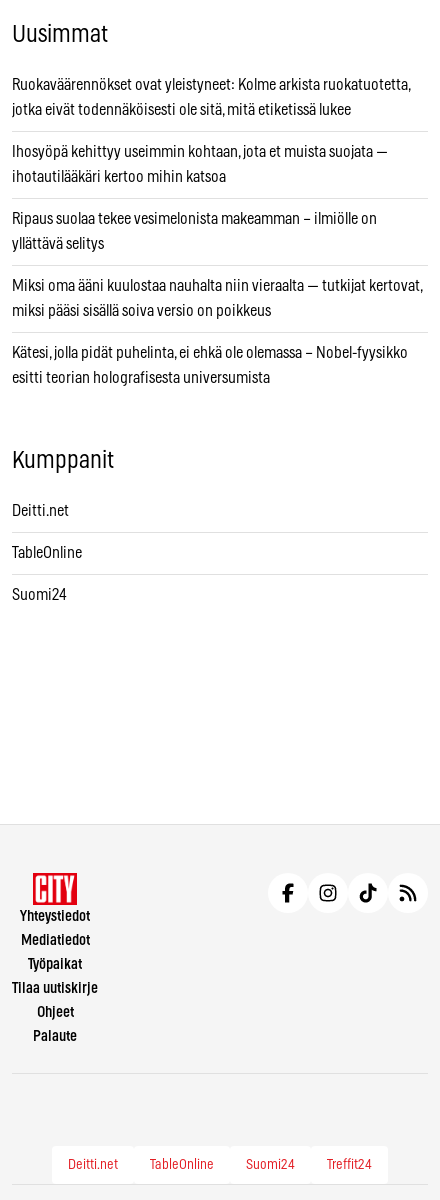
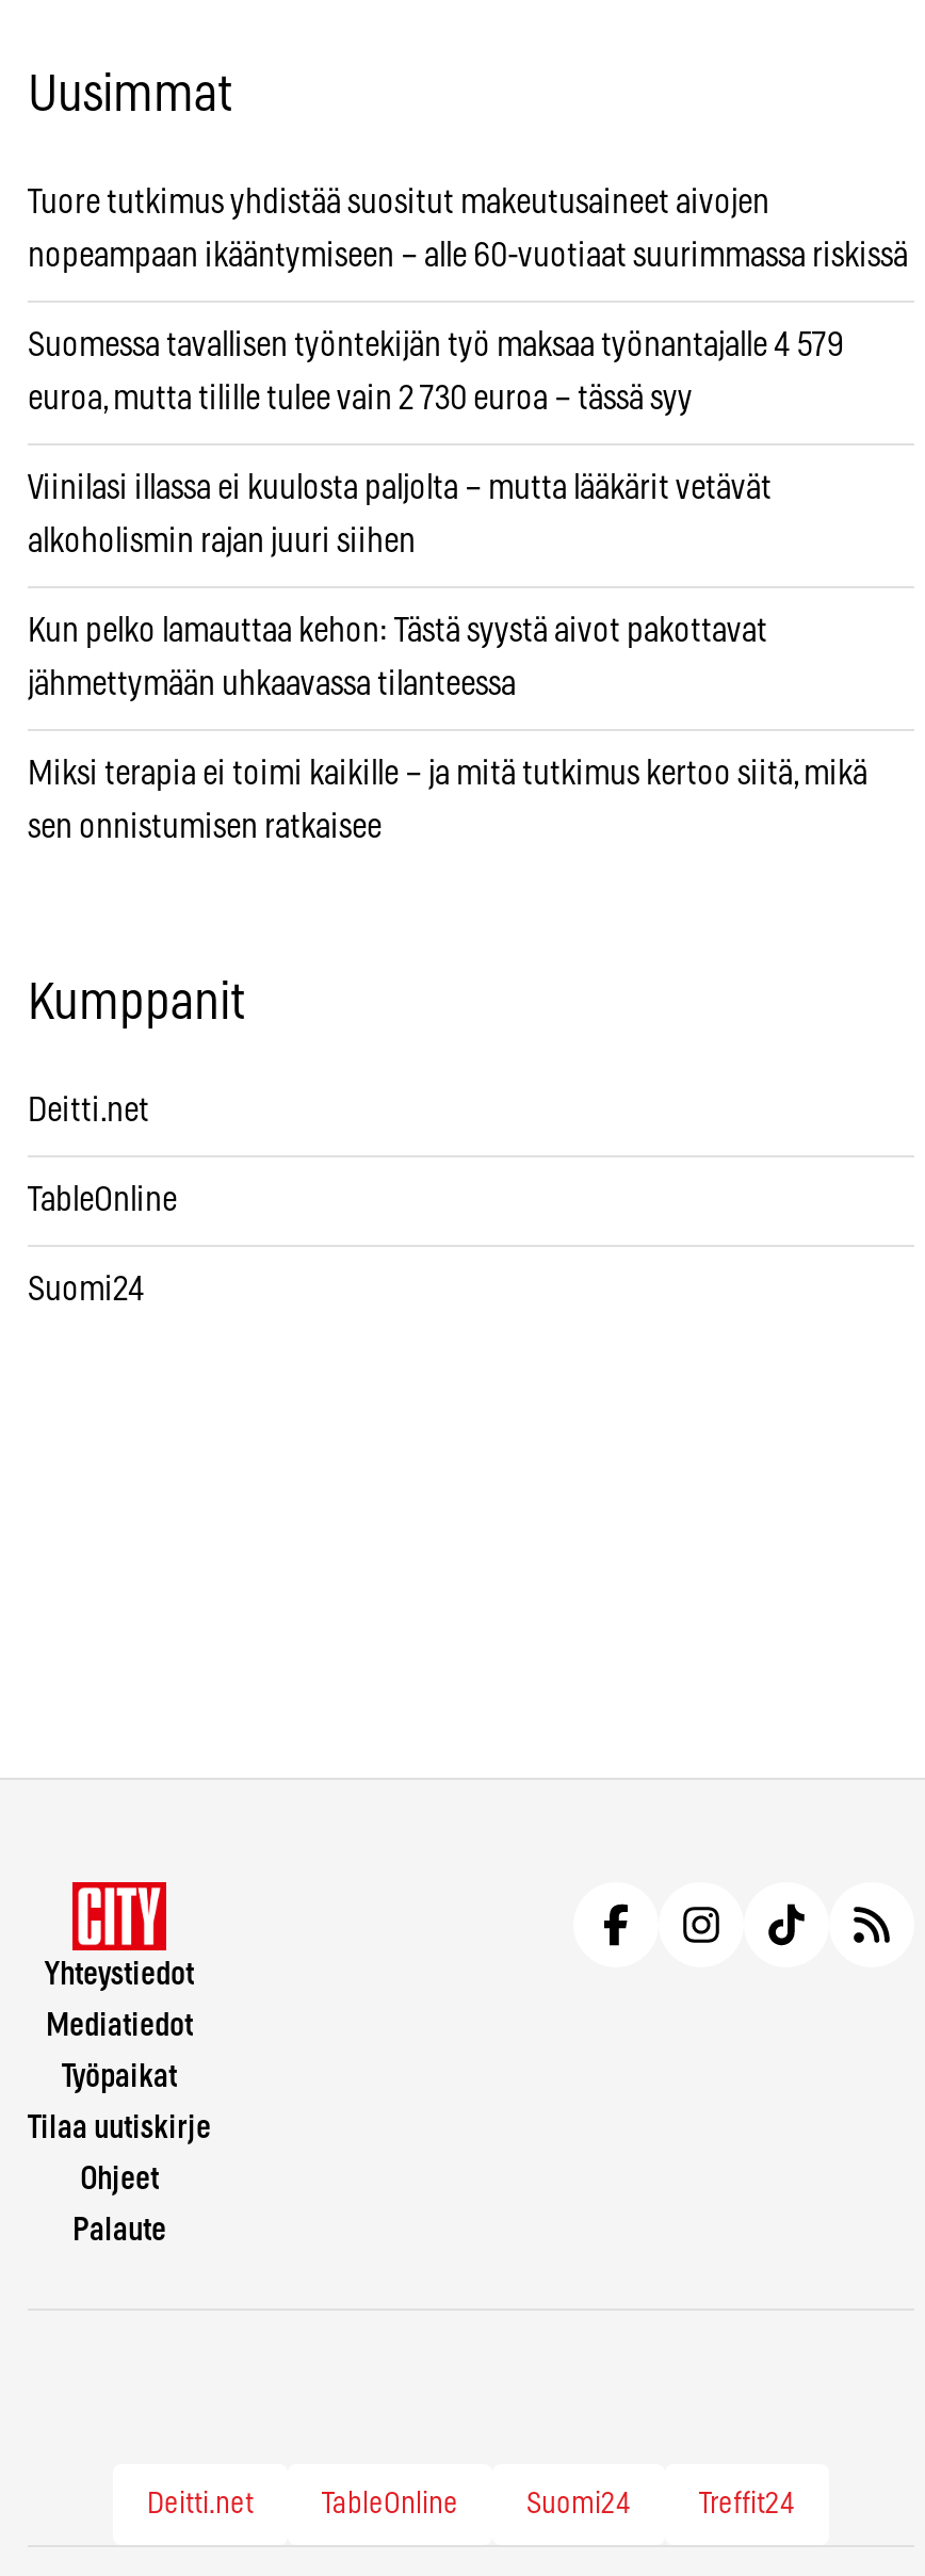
- Ruokaväärennökset ovat yleistyneet: Kolme arkista ruokatuotetta,
+ Tuore tutkimus yhdistää suositut makeutusaineet aivojen

- jotka eivät todennäköisesti ole sitä, mitä etiketissä lukee
+ nopeampaan ikääntymiseen – alle 60-vuotiaat suurimmassa riskissä

- Ihosyöpä kehittyy useimmin kohtaan, jota et muista suojata —
+ Suomessa tavallisen työntekijän työ maksaa työnantajalle 4 579

- ihotautilääkäri kertoo mihin katsoa
+ euroa, mutta tilille tulee vain 2 730 euroa – tässä syy

- Ripaus suolaa tekee vesimelonista makeamman – ilmiölle on
+ Viinilasi illassa ei kuulosta paljolta – mutta lääkärit vetävät

- yllättävä selitys
+ alkoholismin rajan juuri siihen

- Miksi oma ääni kuulostaa nauhalta niin vieraalta — tutkijat kertovat,
+ Kun pelko lamauttaa kehon: Tästä syystä aivot pakottavat

- miksi pääsi sisällä soiva versio on poikkeus
+ jähmettymään uhkaavassa tilanteessa

- Kätesi, jolla pidät puhelinta, ei ehkä ole olemassa – Nobel-fyysikko
+ Miksi terapia ei toimi kaikille – ja mitä tutkimus kertoo siitä, mikä

- esitti teorian holografisesta universumista
+ sen onnistumisen ratkaisee
